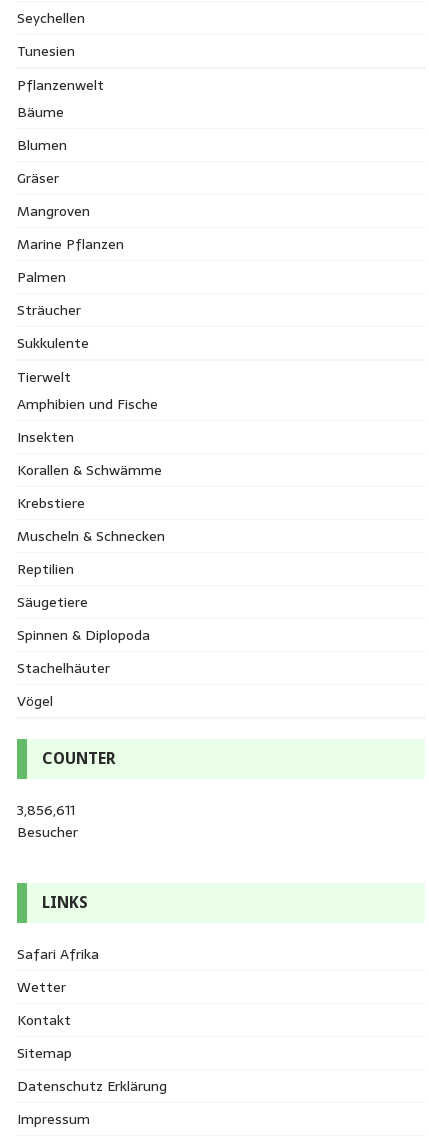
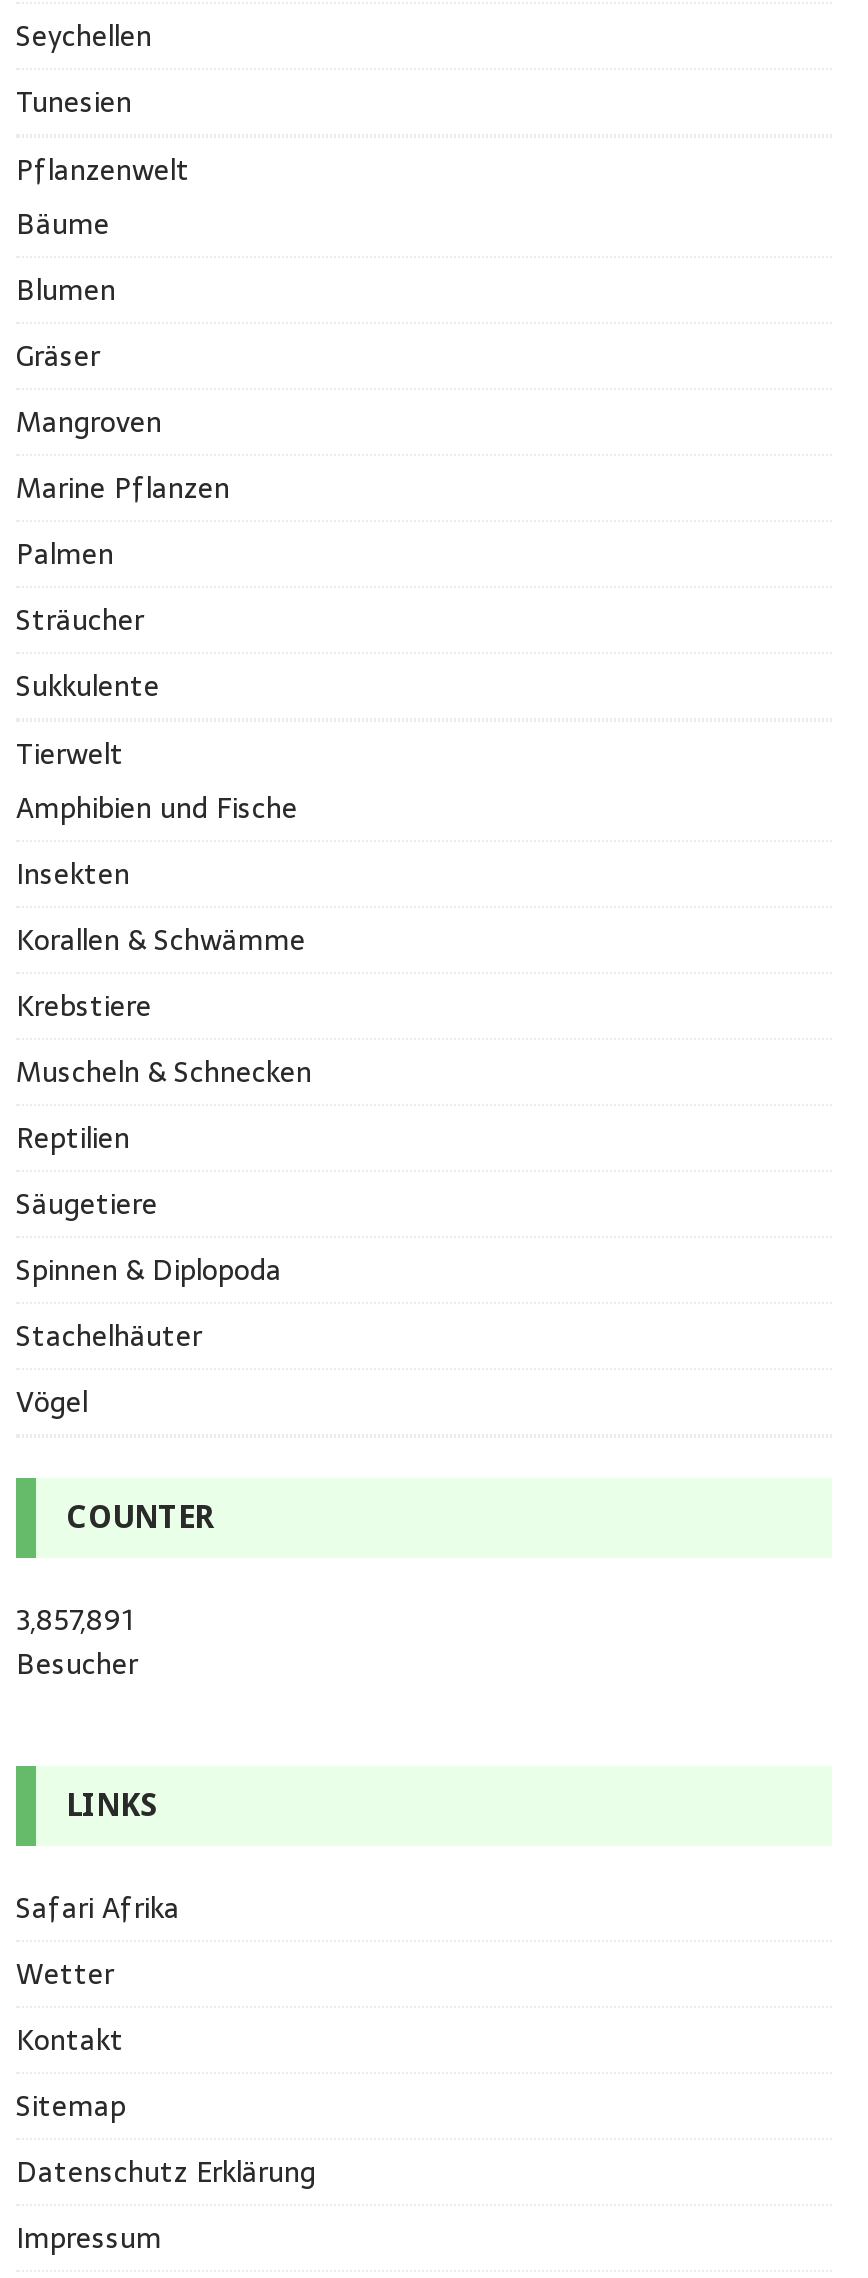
- 3,856,611
+ 3,857,891
